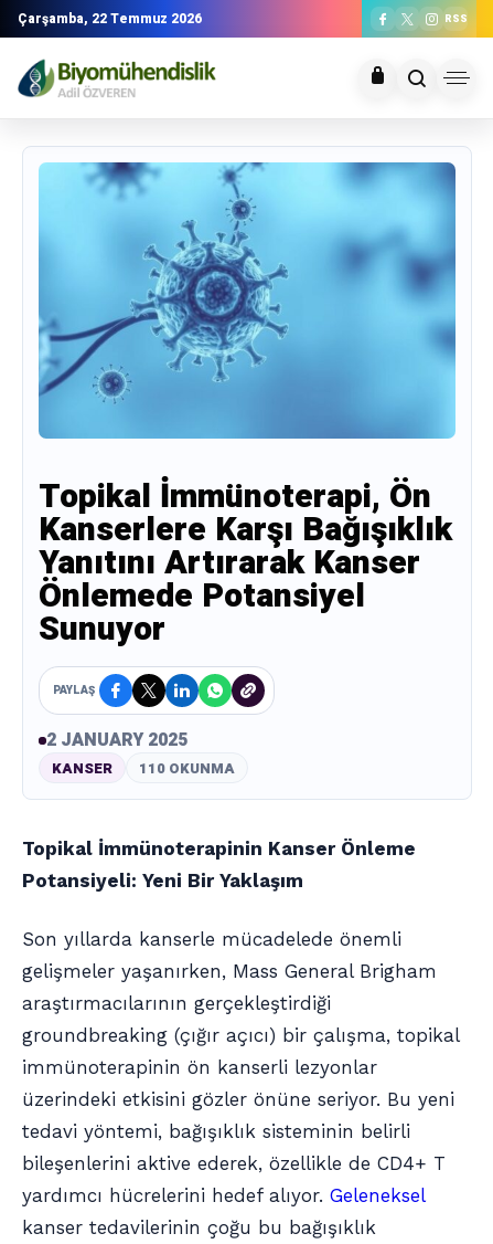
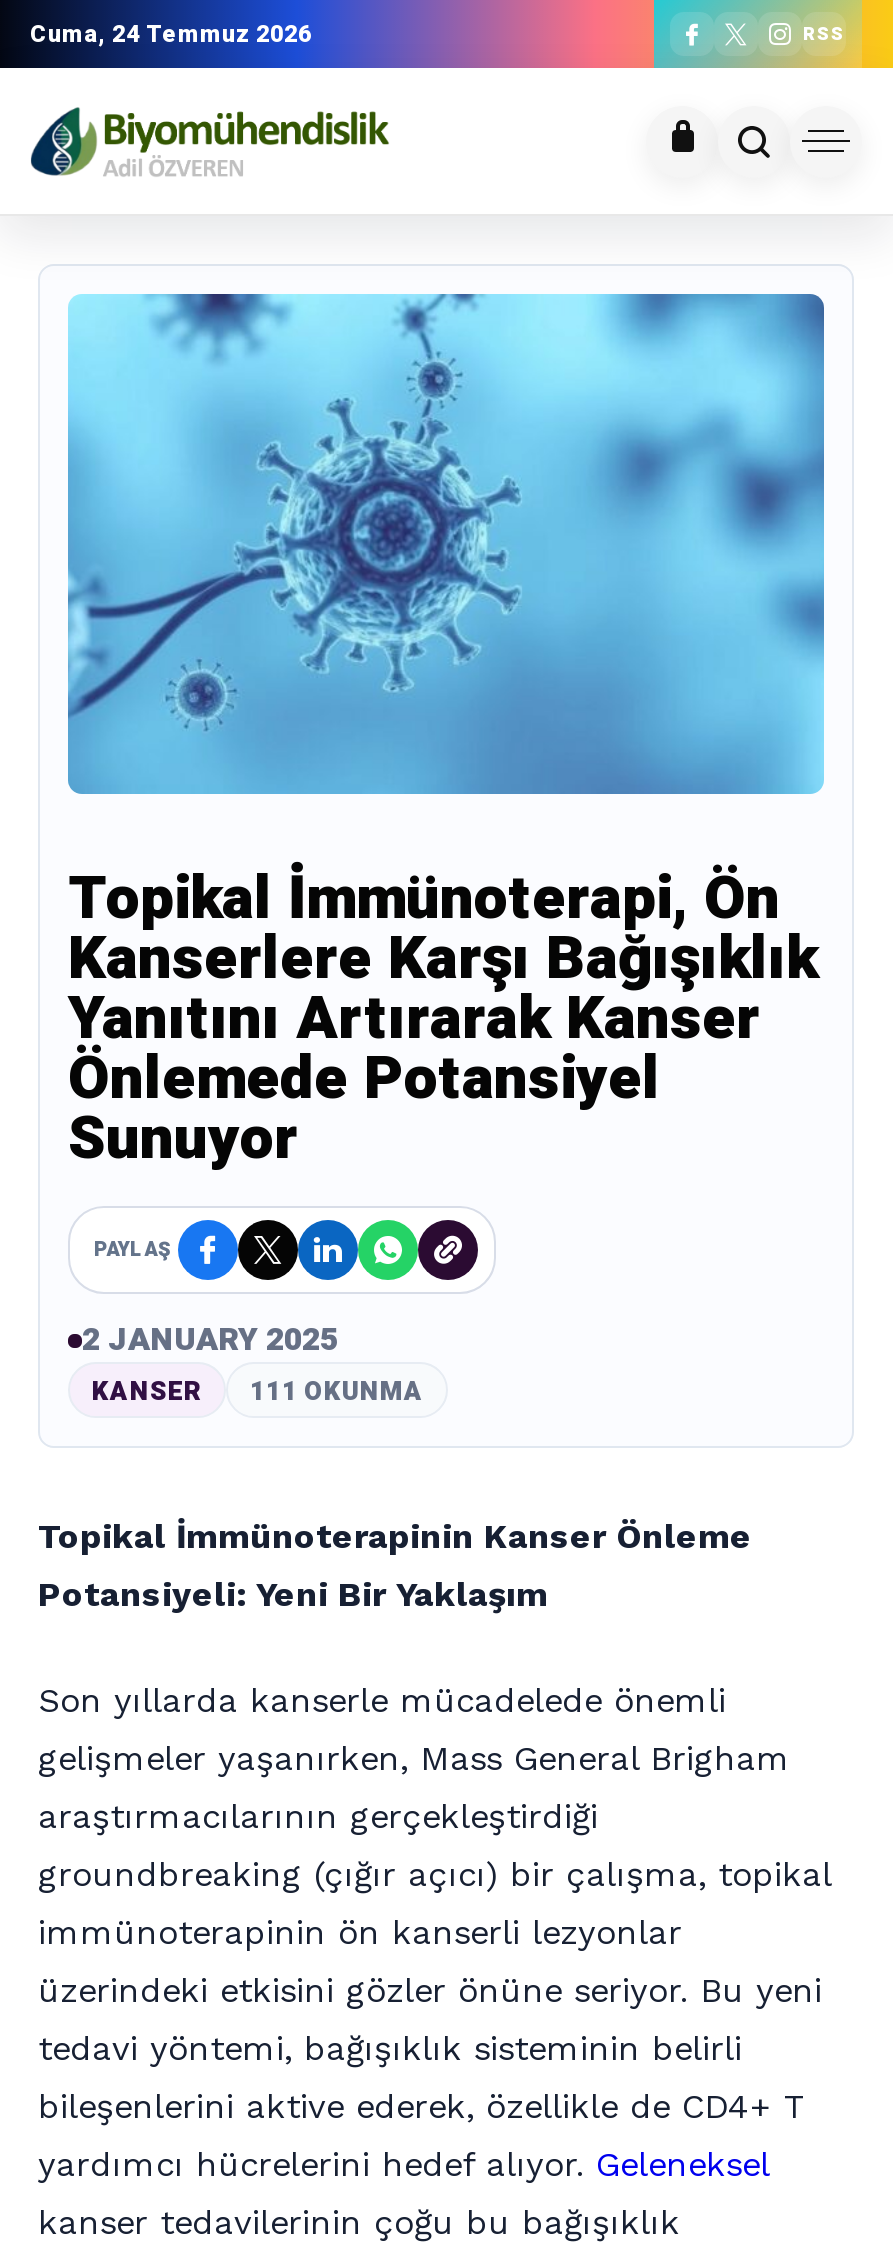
- Çarşamba, 22 Temmuz 2026
+ Cuma, 24 Temmuz 2026

- KANSER 110 OKUNMA
+ KANSER 111 OKUNMA
